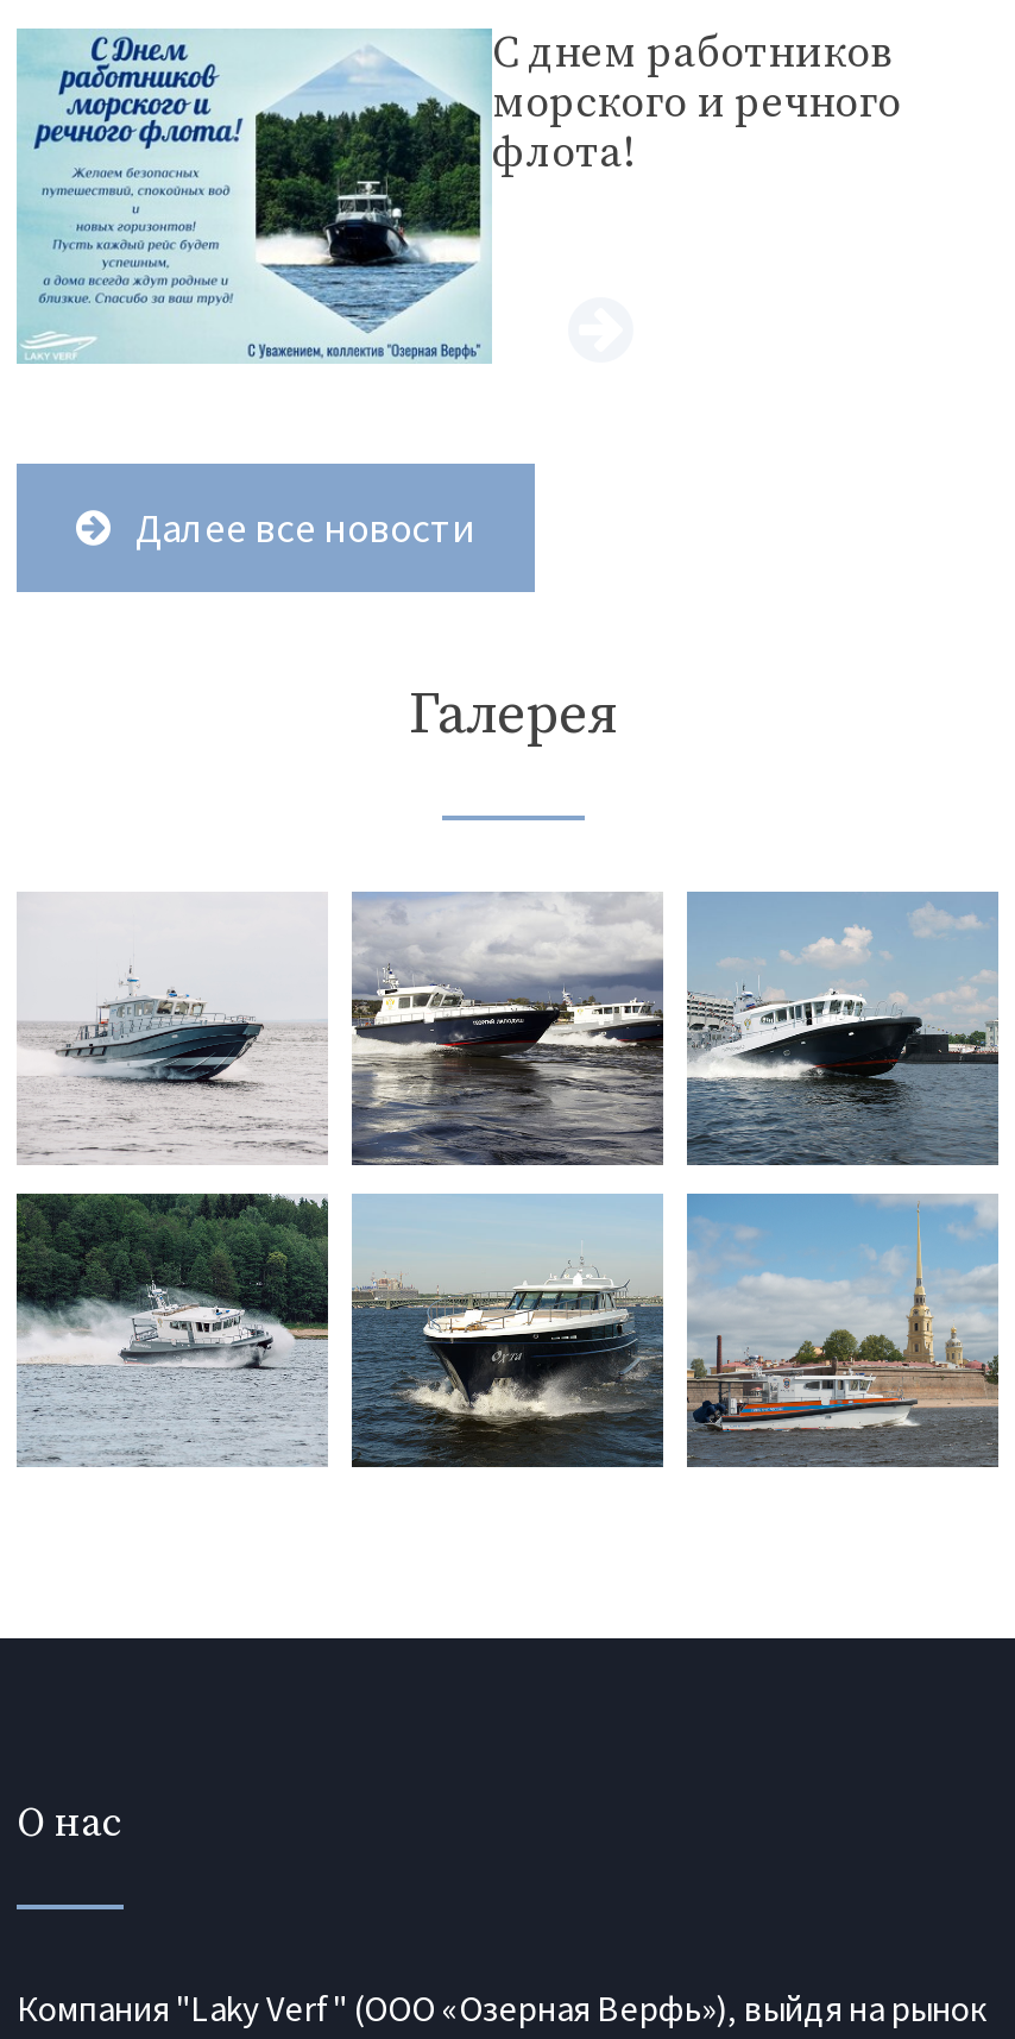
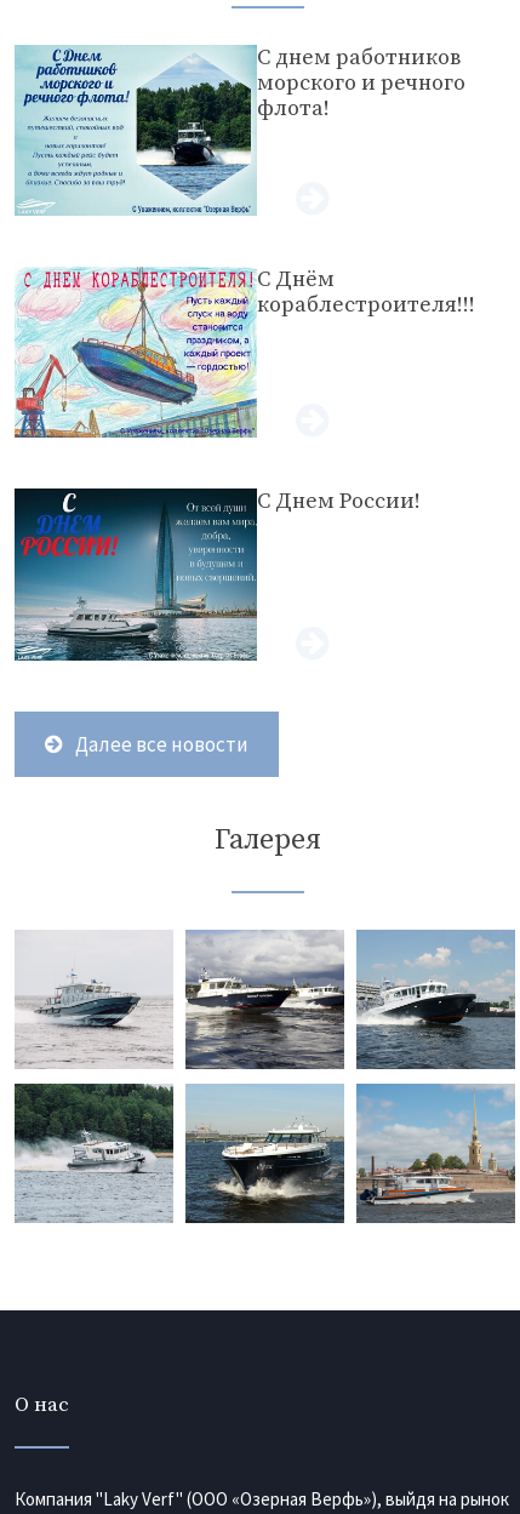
+ [image]
+ С Днём
+ кораблестроителя!!!

+ [image]
+ С Днем России!
